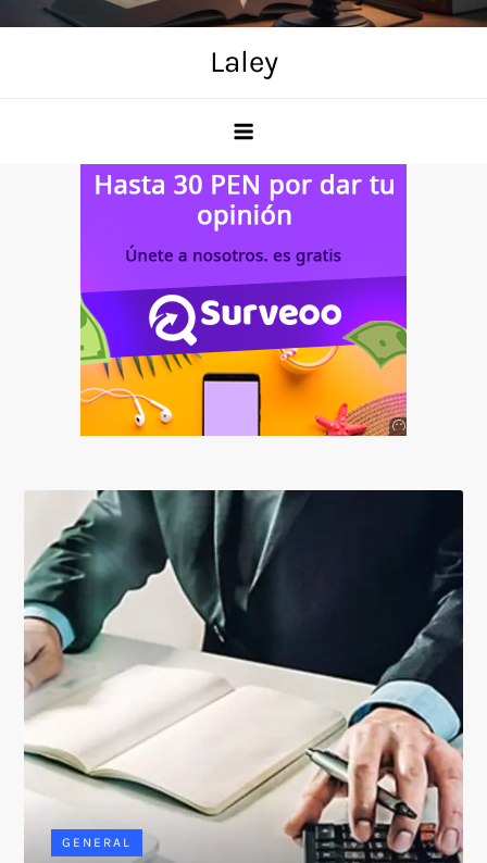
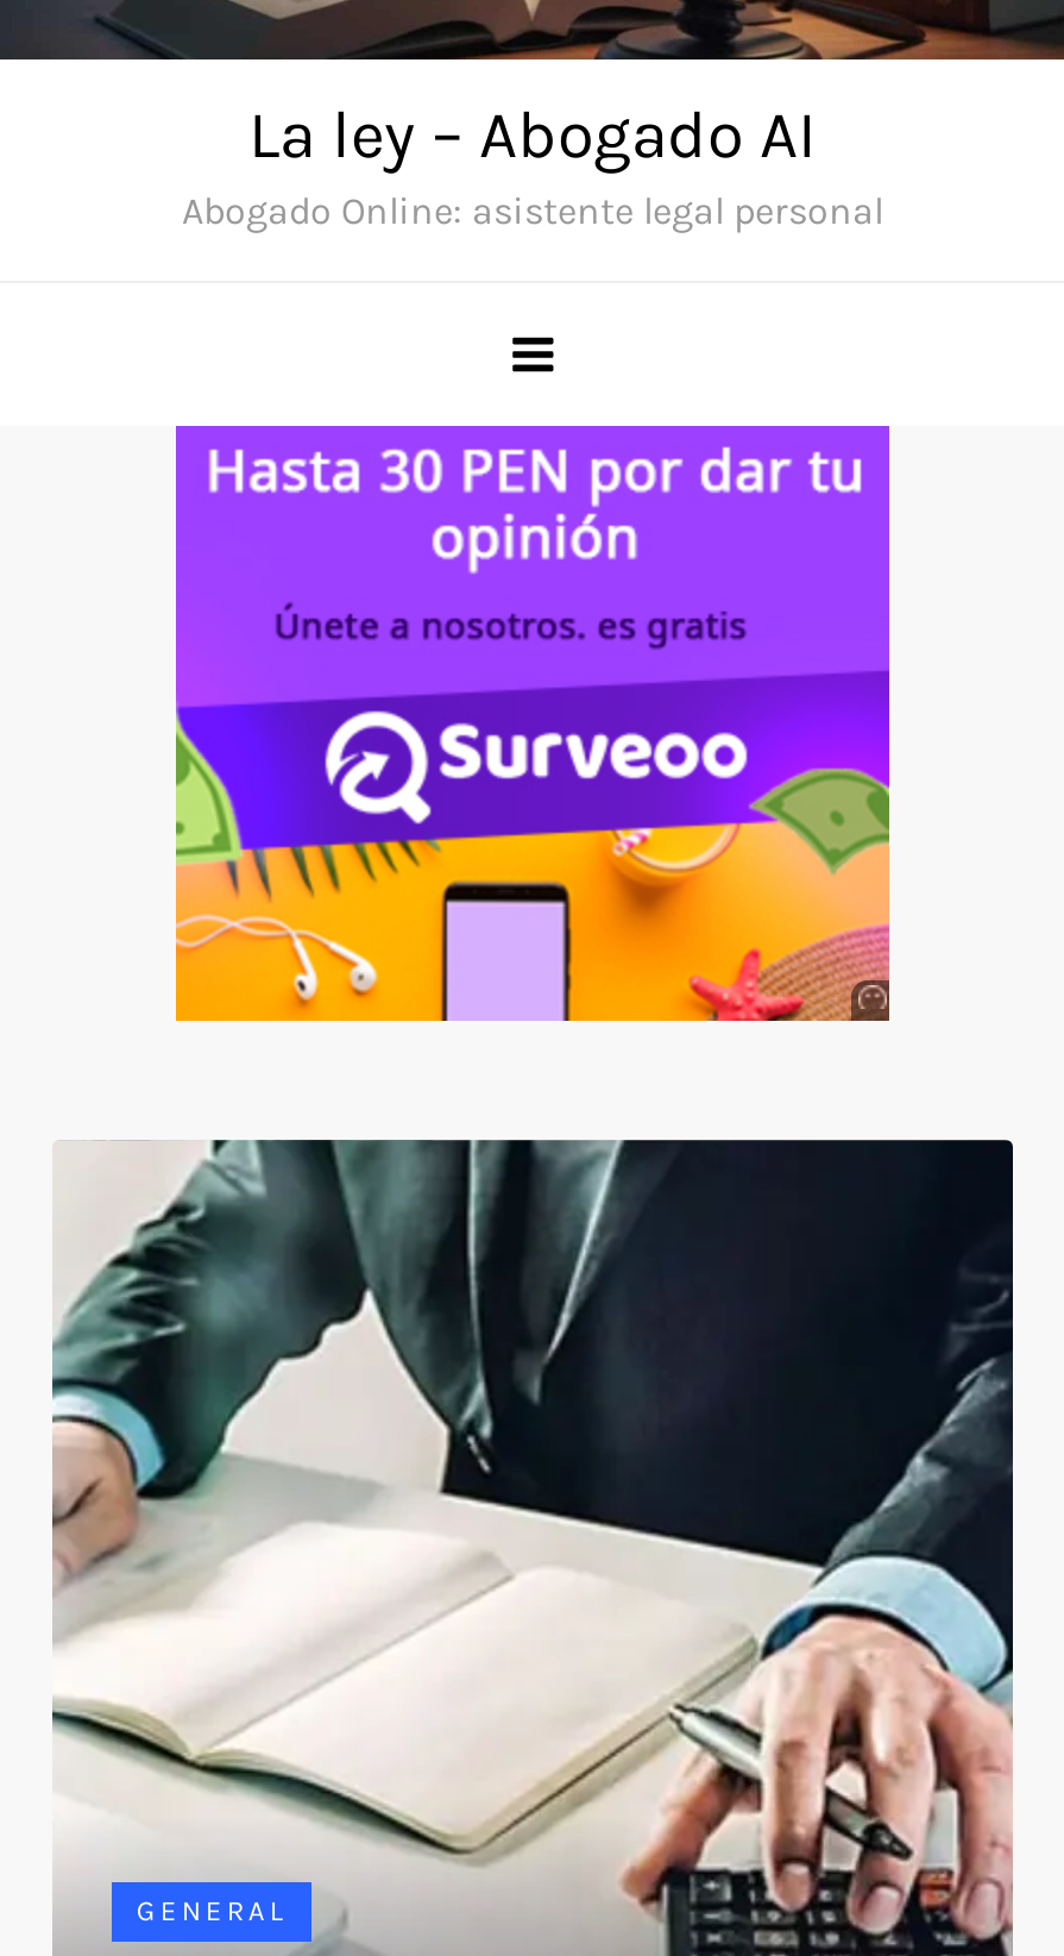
- Laley
+ La ley – Abogado AI
+ Abogado Online: asistente legal personal
